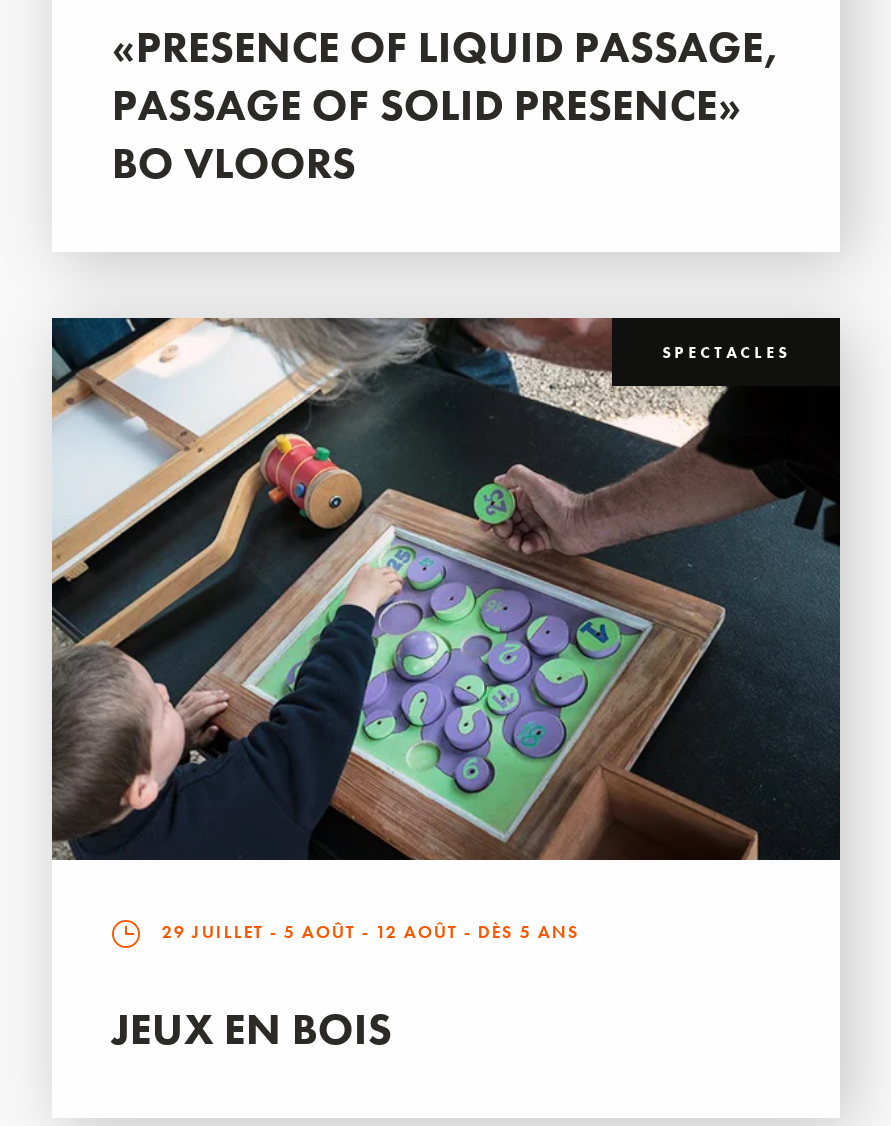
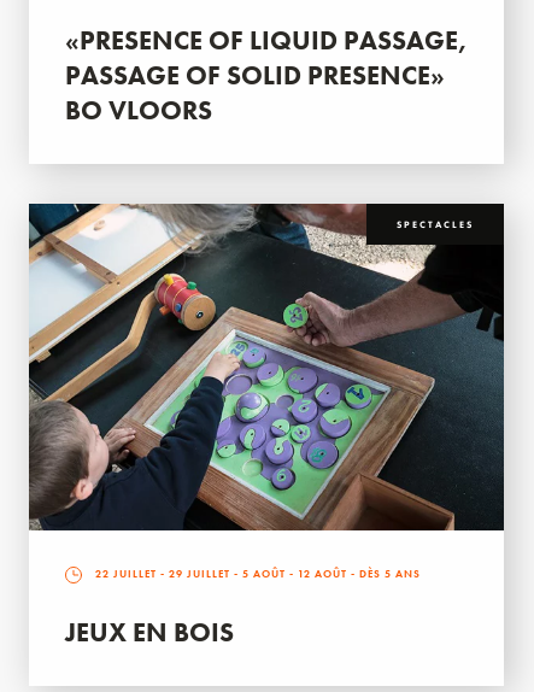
- 29 JUILLET - 5 AOÛT - 12 AOÛT - DÈS 5 ANS
+ 22 JUILLET - 29 JUILLET - 5 AOÛT - 12 AOÛT - DÈS 5 ANS
